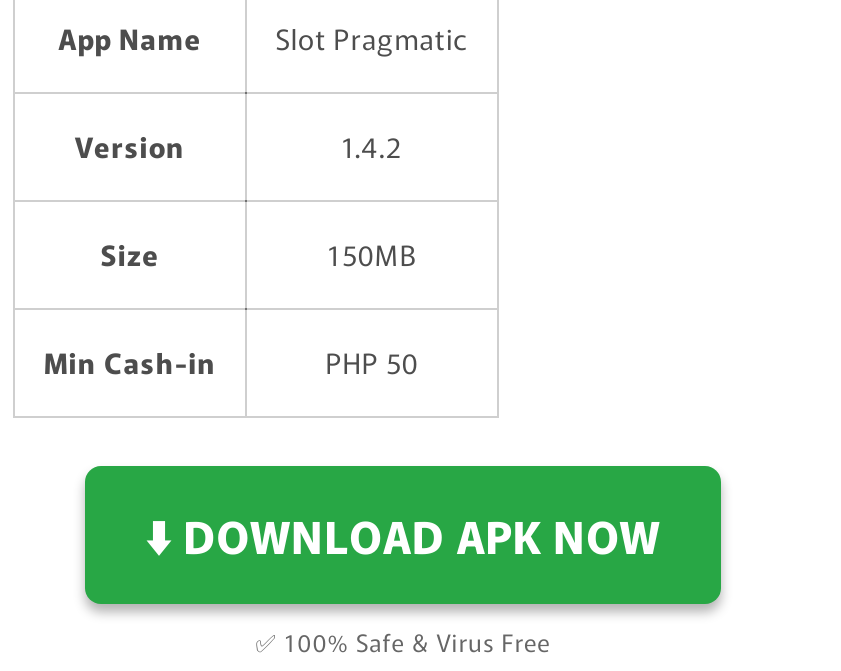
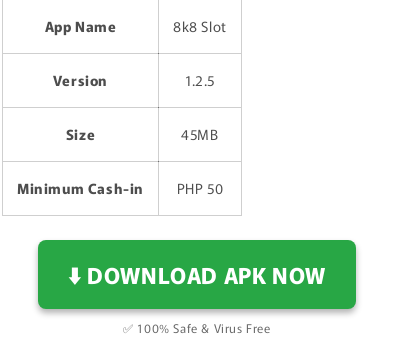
- Slot Pragmatic
+ 8k8 Slot

- 1.4.2
+ 1.2.5

- 150MB
+ 45MB

- Min Cash-in
+ Minimum Cash-in
